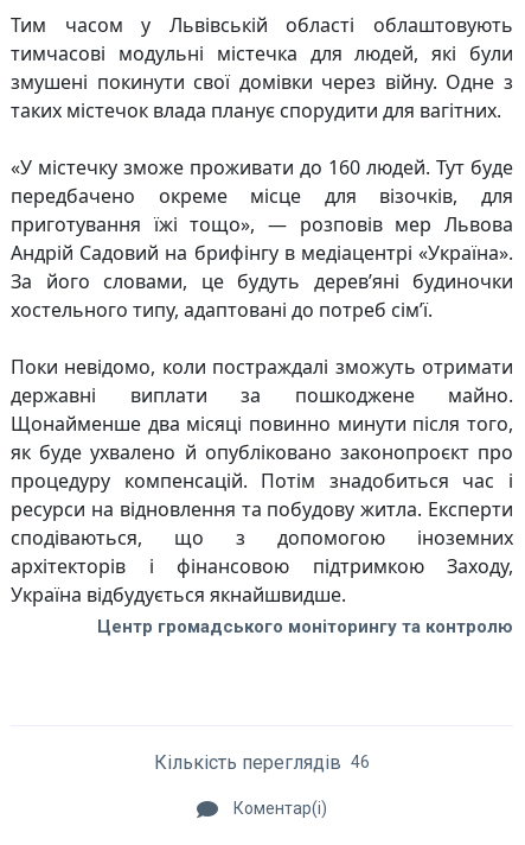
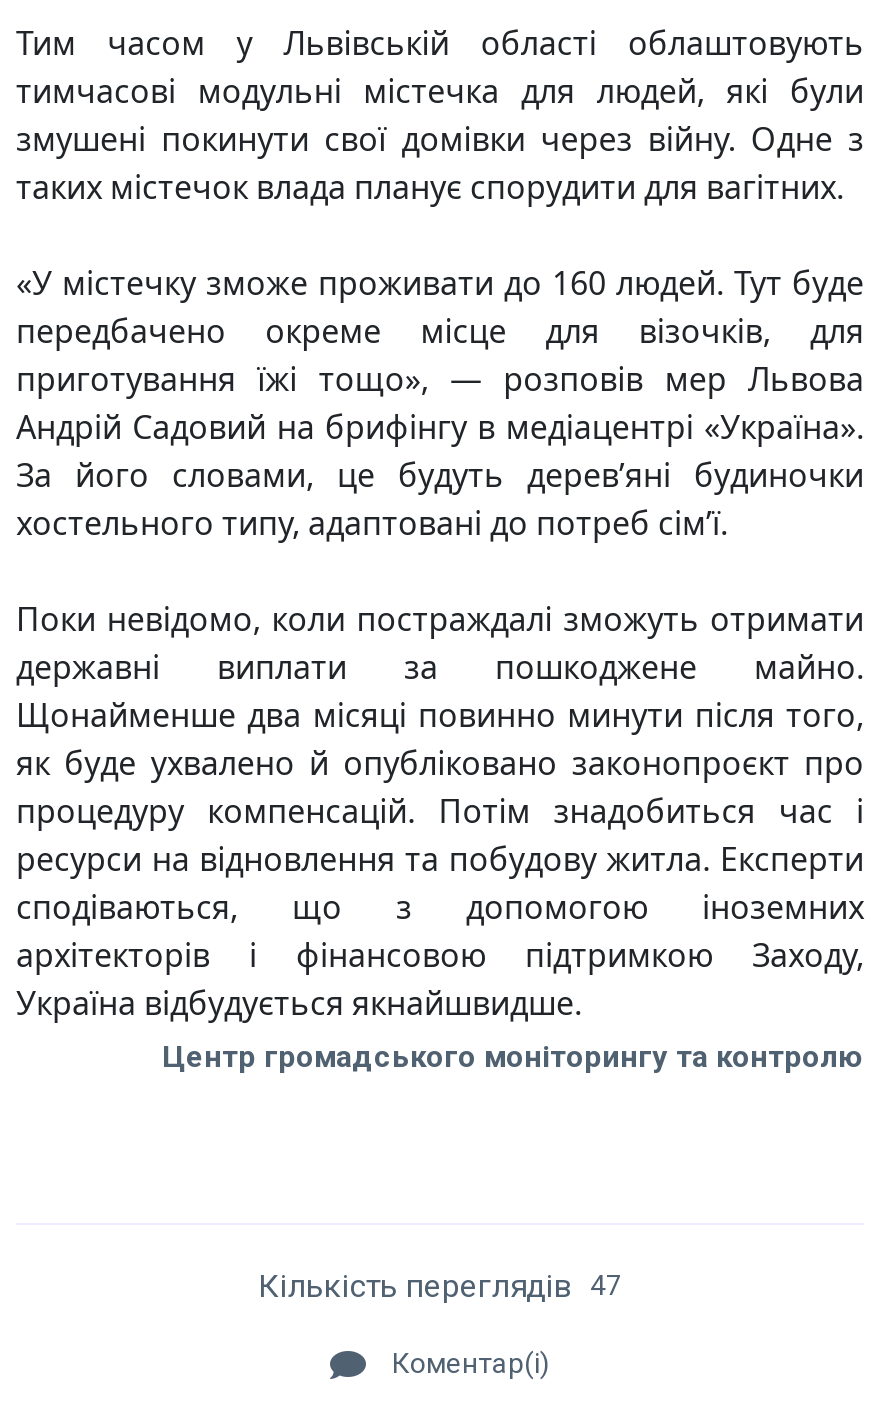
- Кількість переглядів 46
+ Кількість переглядів 47
